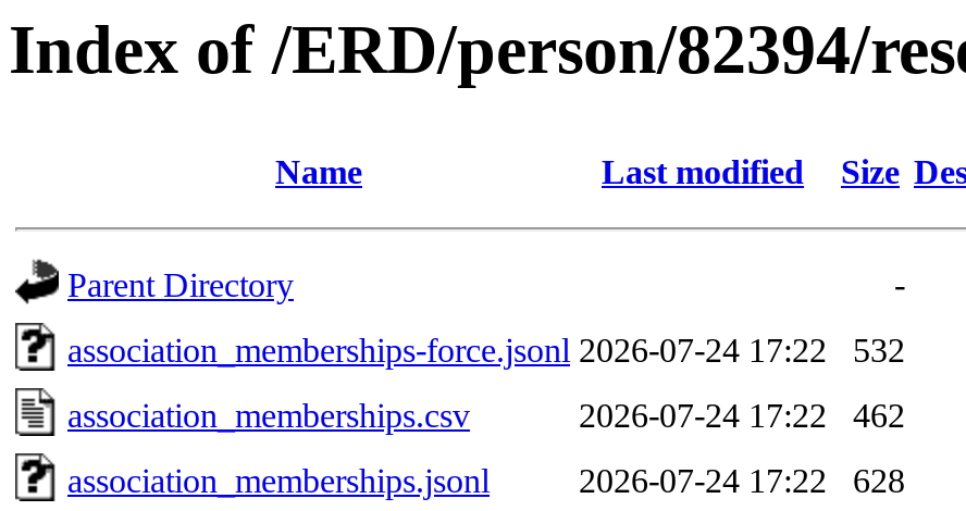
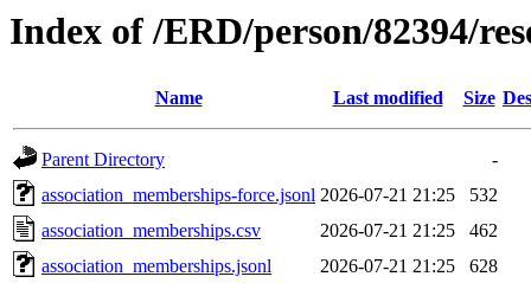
- association_memberships-force.jsonl 2026-07-24 17:22
+ association_memberships-force.jsonl 2026-07-21 21:25

- 2026-07-24 17:22 462
+ 2026-07-21 21:25 462

- 2026-07-24 17:22 628
+ 2026-07-21 21:25 628
